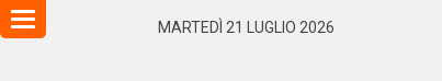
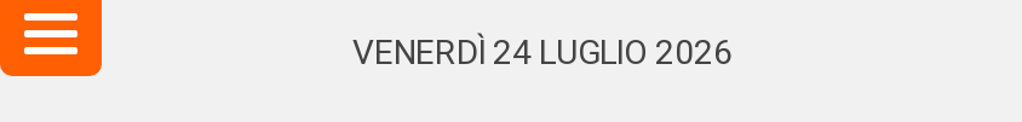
- MARTEDÌ 21 LUGLIO 2026
+ VENERDÌ 24 LUGLIO 2026
